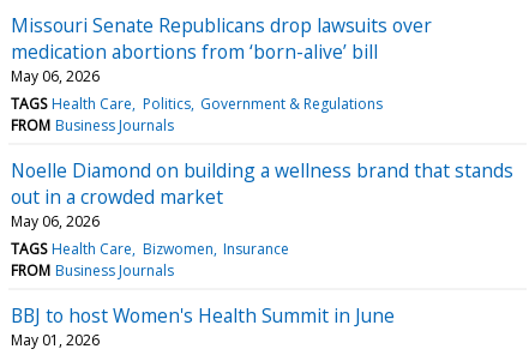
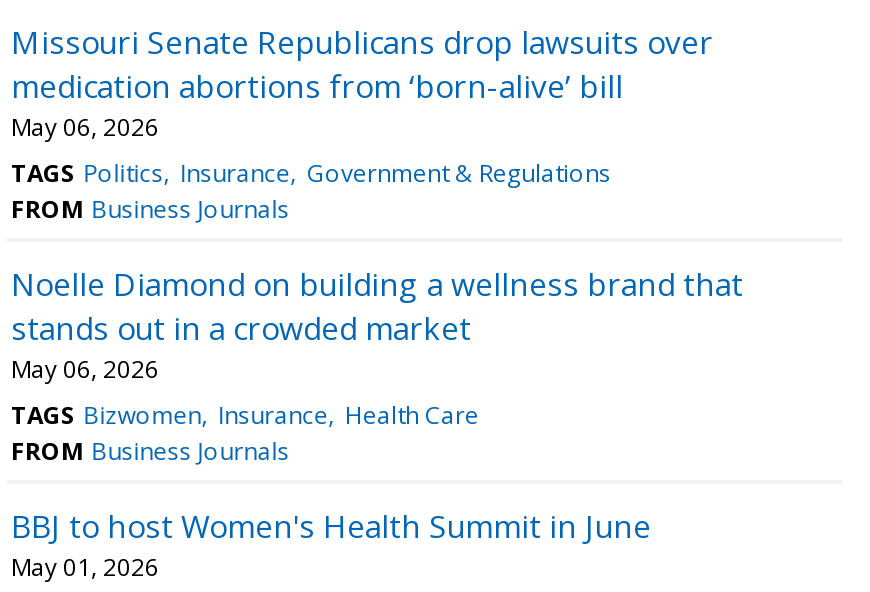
- TAGS Health Care Politics Government & Regulations
+ TAGS Politics Insurance Government & Regulations

- TAGS Health Care Bizwomen Insurance
+ TAGS Bizwomen Insurance Health Care
